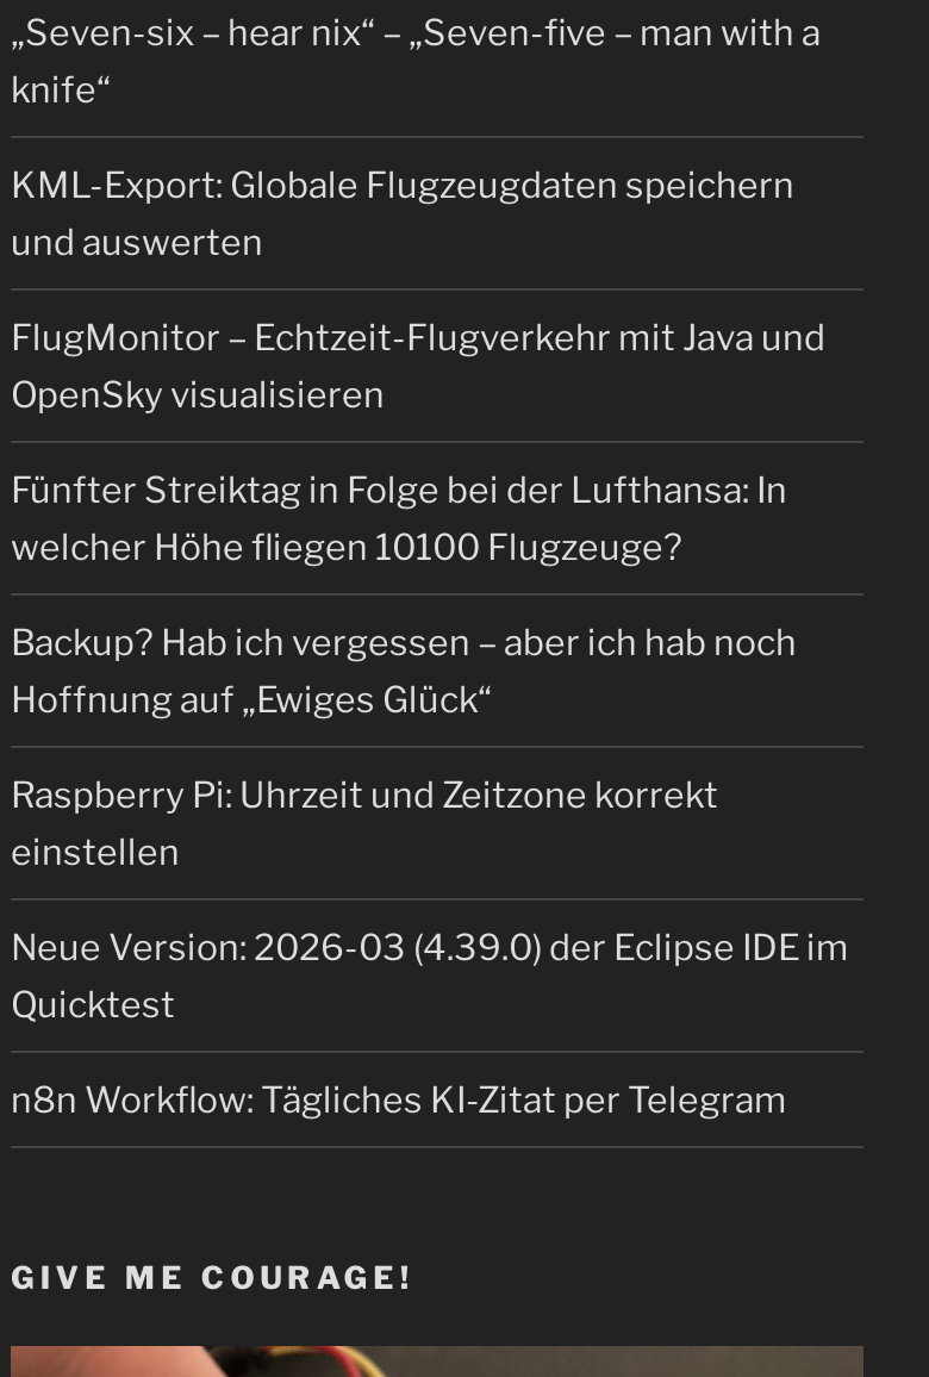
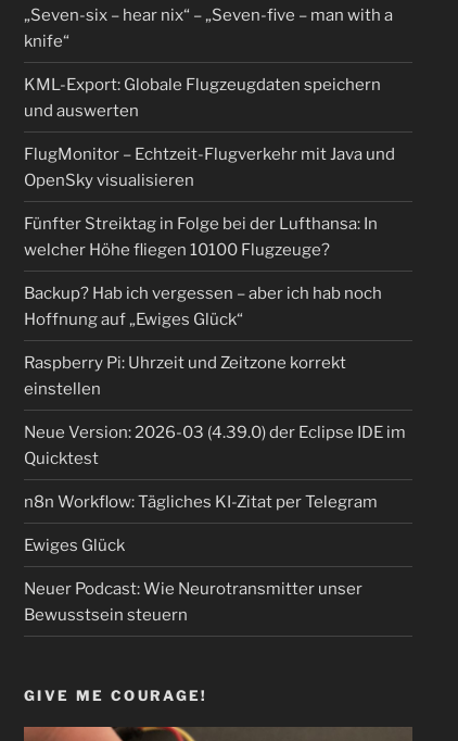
+ Ewiges Glück
+ Neuer Podcast: Wie Neurotransmitter unser
+ Bewusstsein steuern
